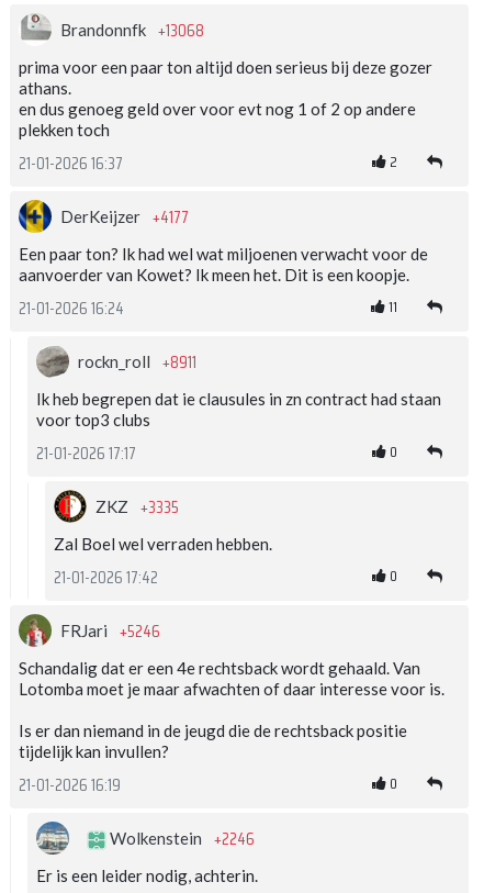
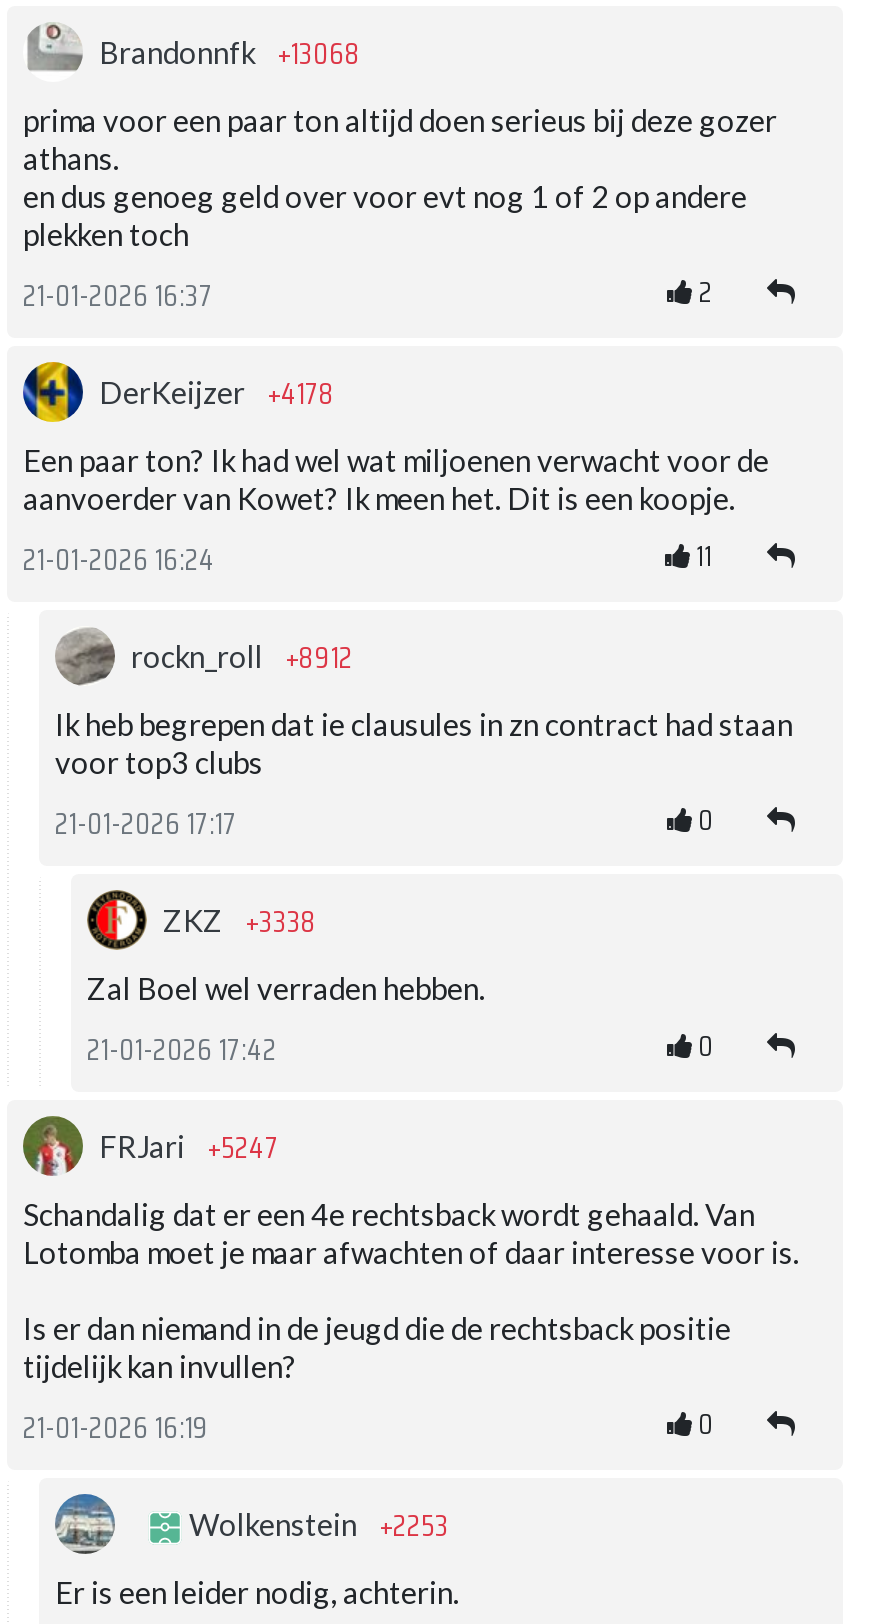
- DerKeijzer +4177
+ DerKeijzer +4178

- rockn_roll +8911
+ rockn_roll +8912

- ZKZ +3335
+ ZKZ +3338

- FRJari +5246
+ FRJari +5247

- Wolkenstein +2246
+ Wolkenstein +2253
